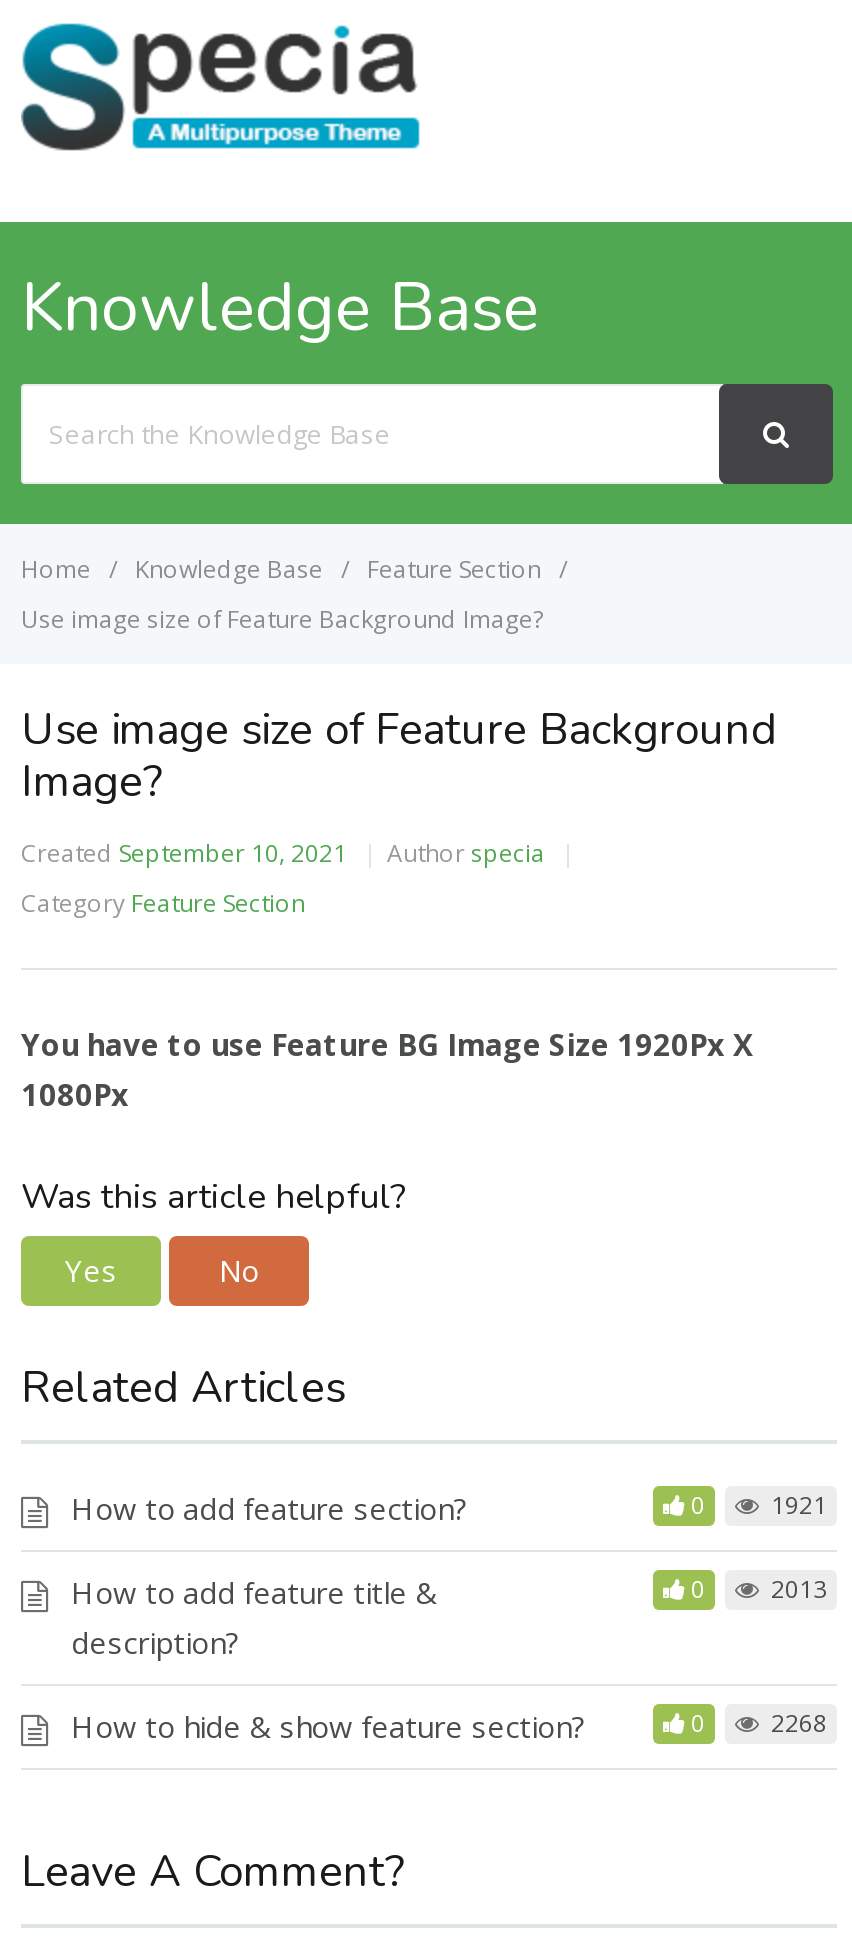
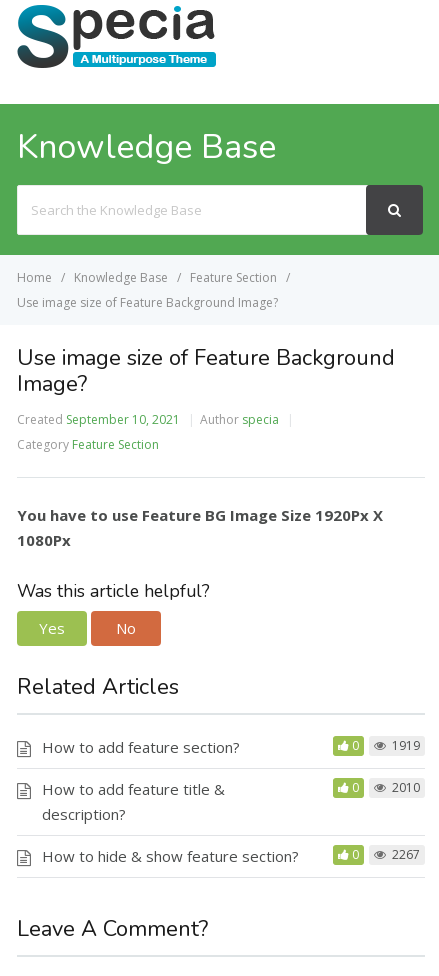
- 0 1921
+ 0 1919

- 0 2013
+ 0 2010

- 0 2268
+ 0 2267
